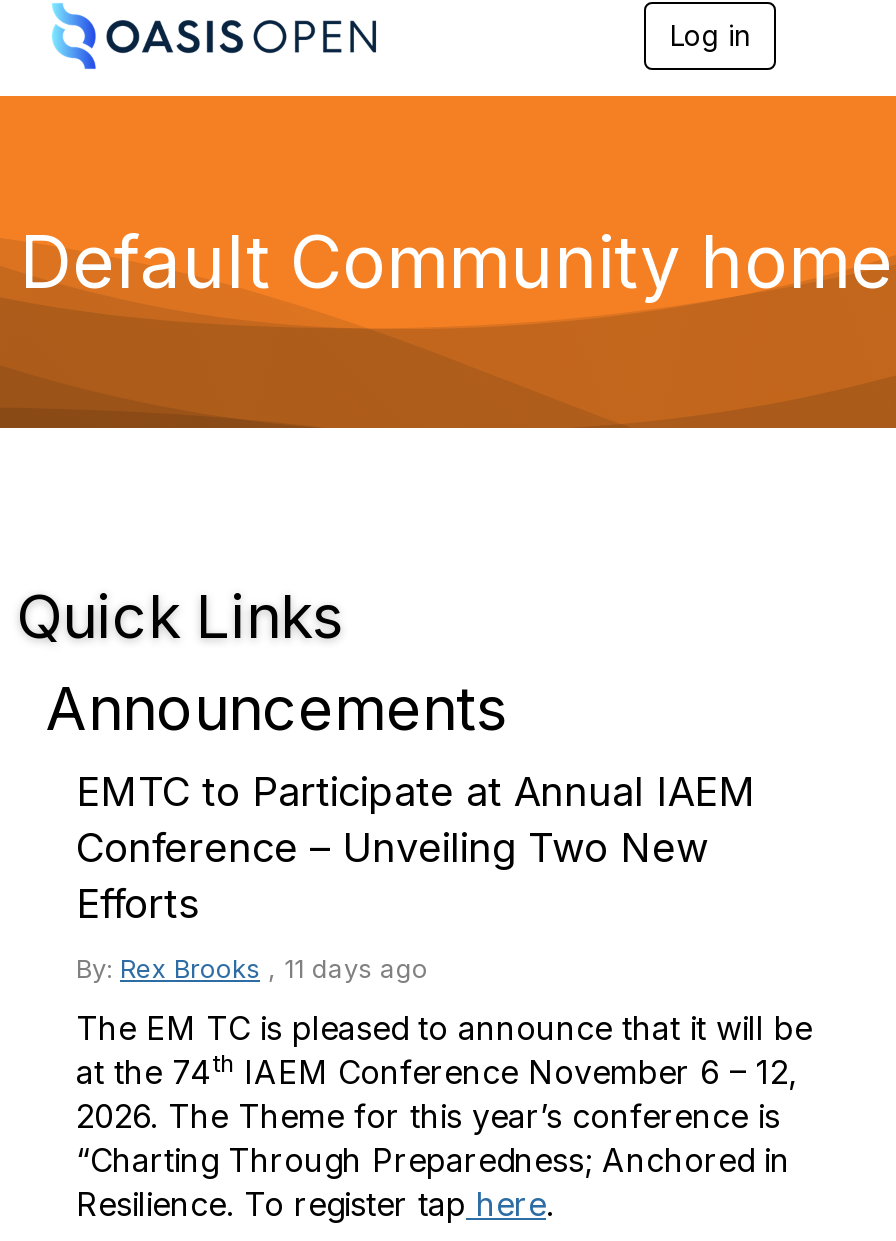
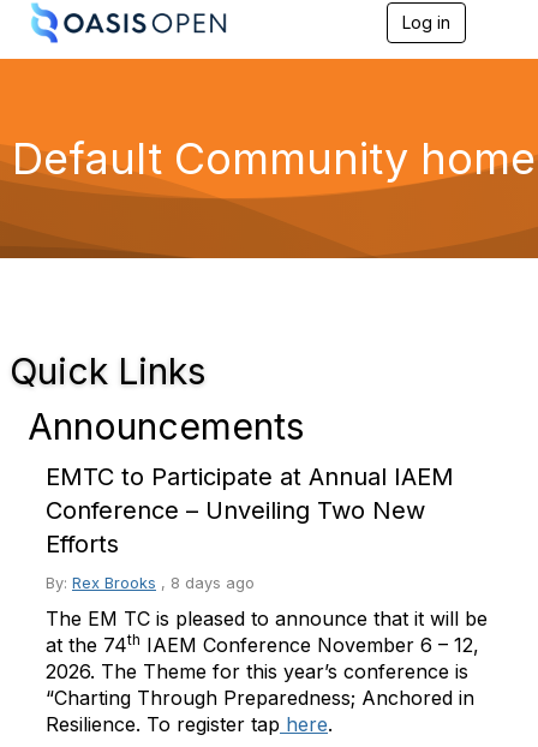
- By: Rex Brooks , 11 days ago
+ By: Rex Brooks , 8 days ago
